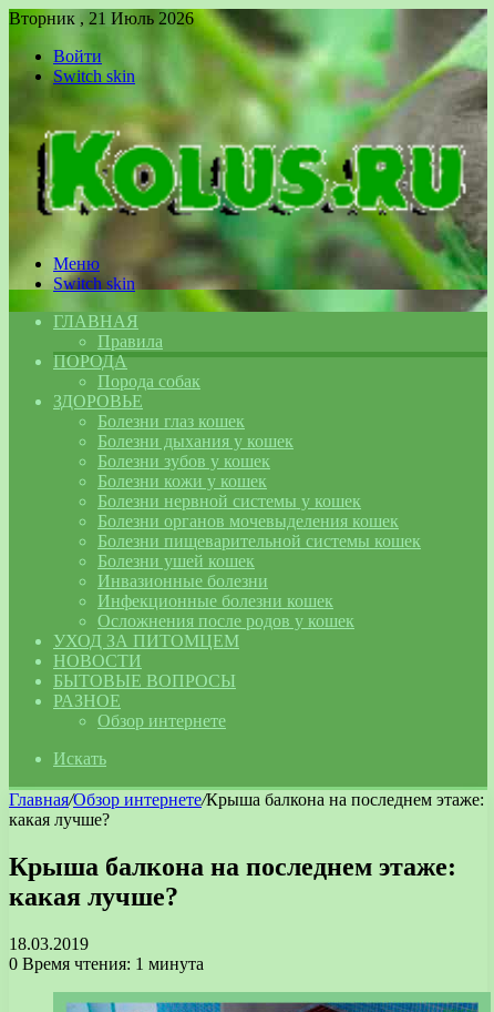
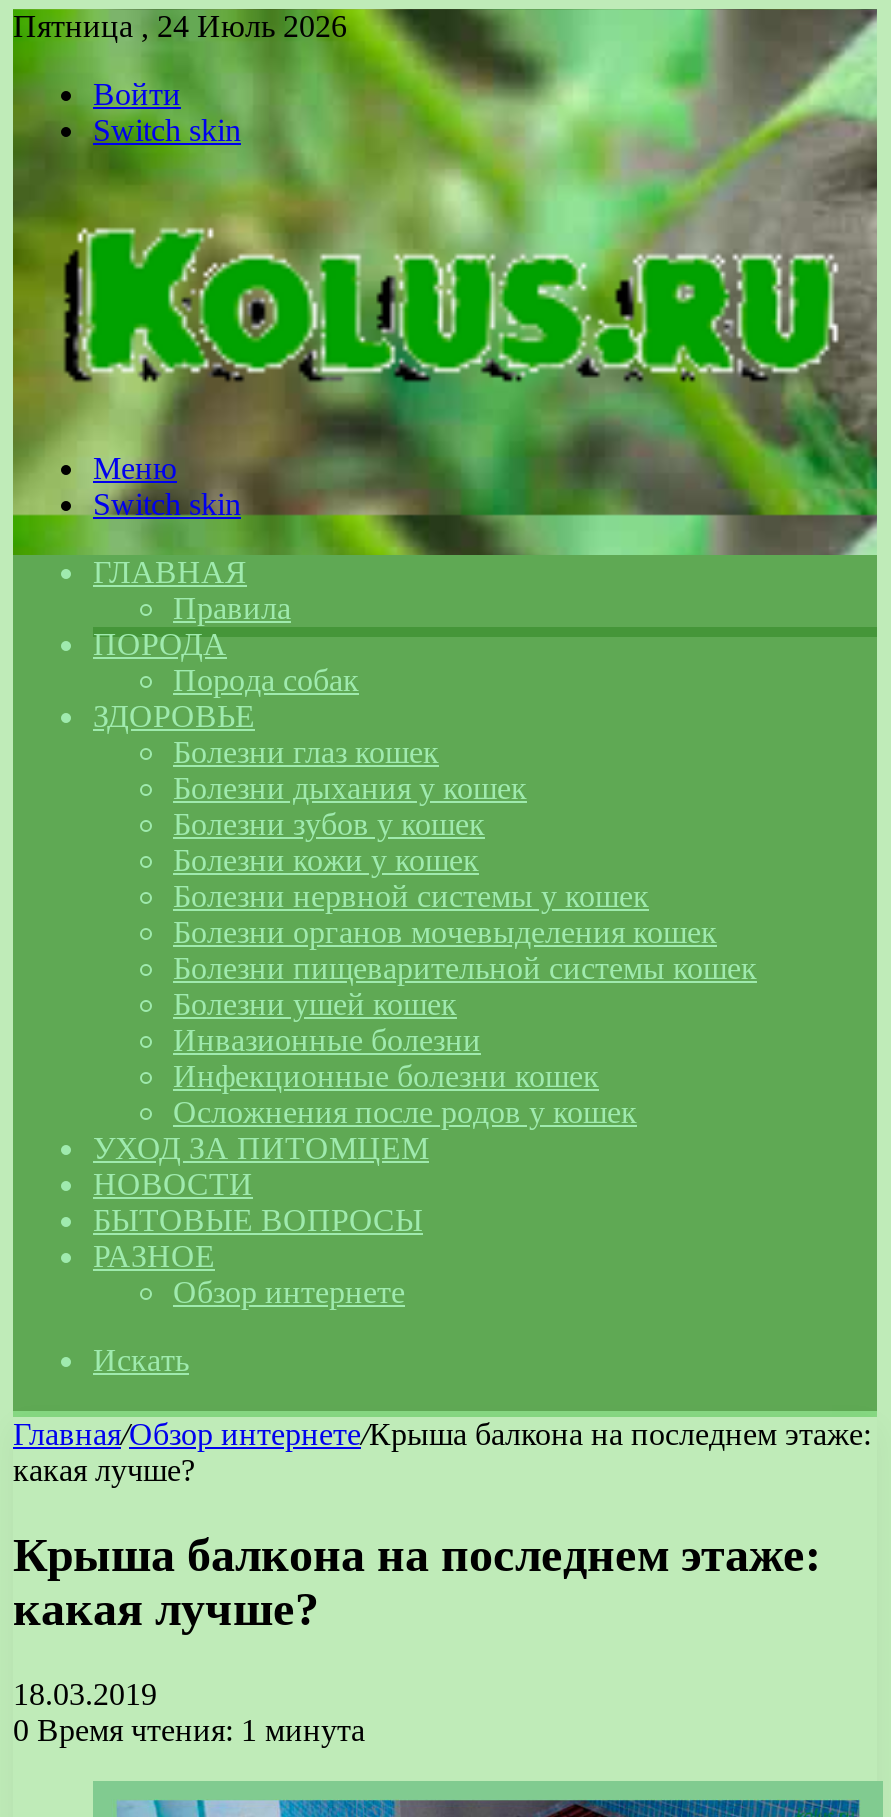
- Вторник , 21 Июль 2026
+ Пятница , 24 Июль 2026
